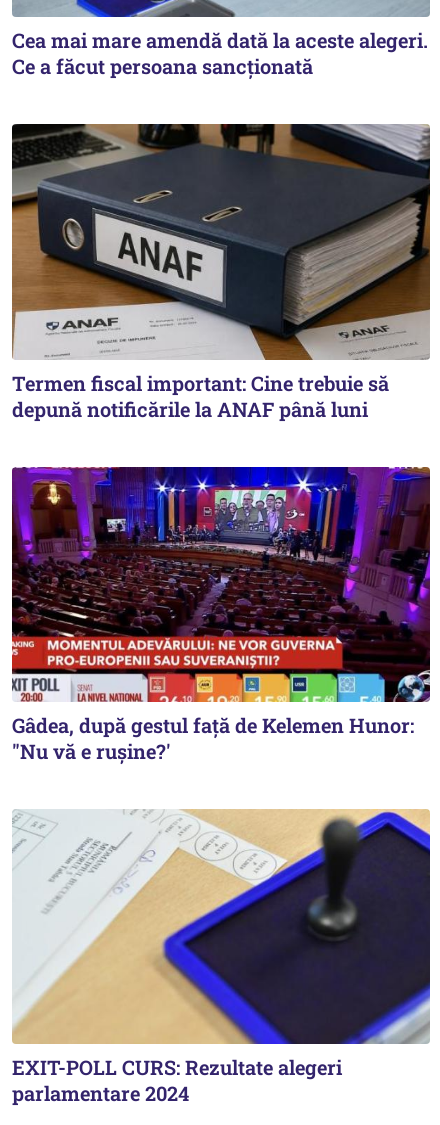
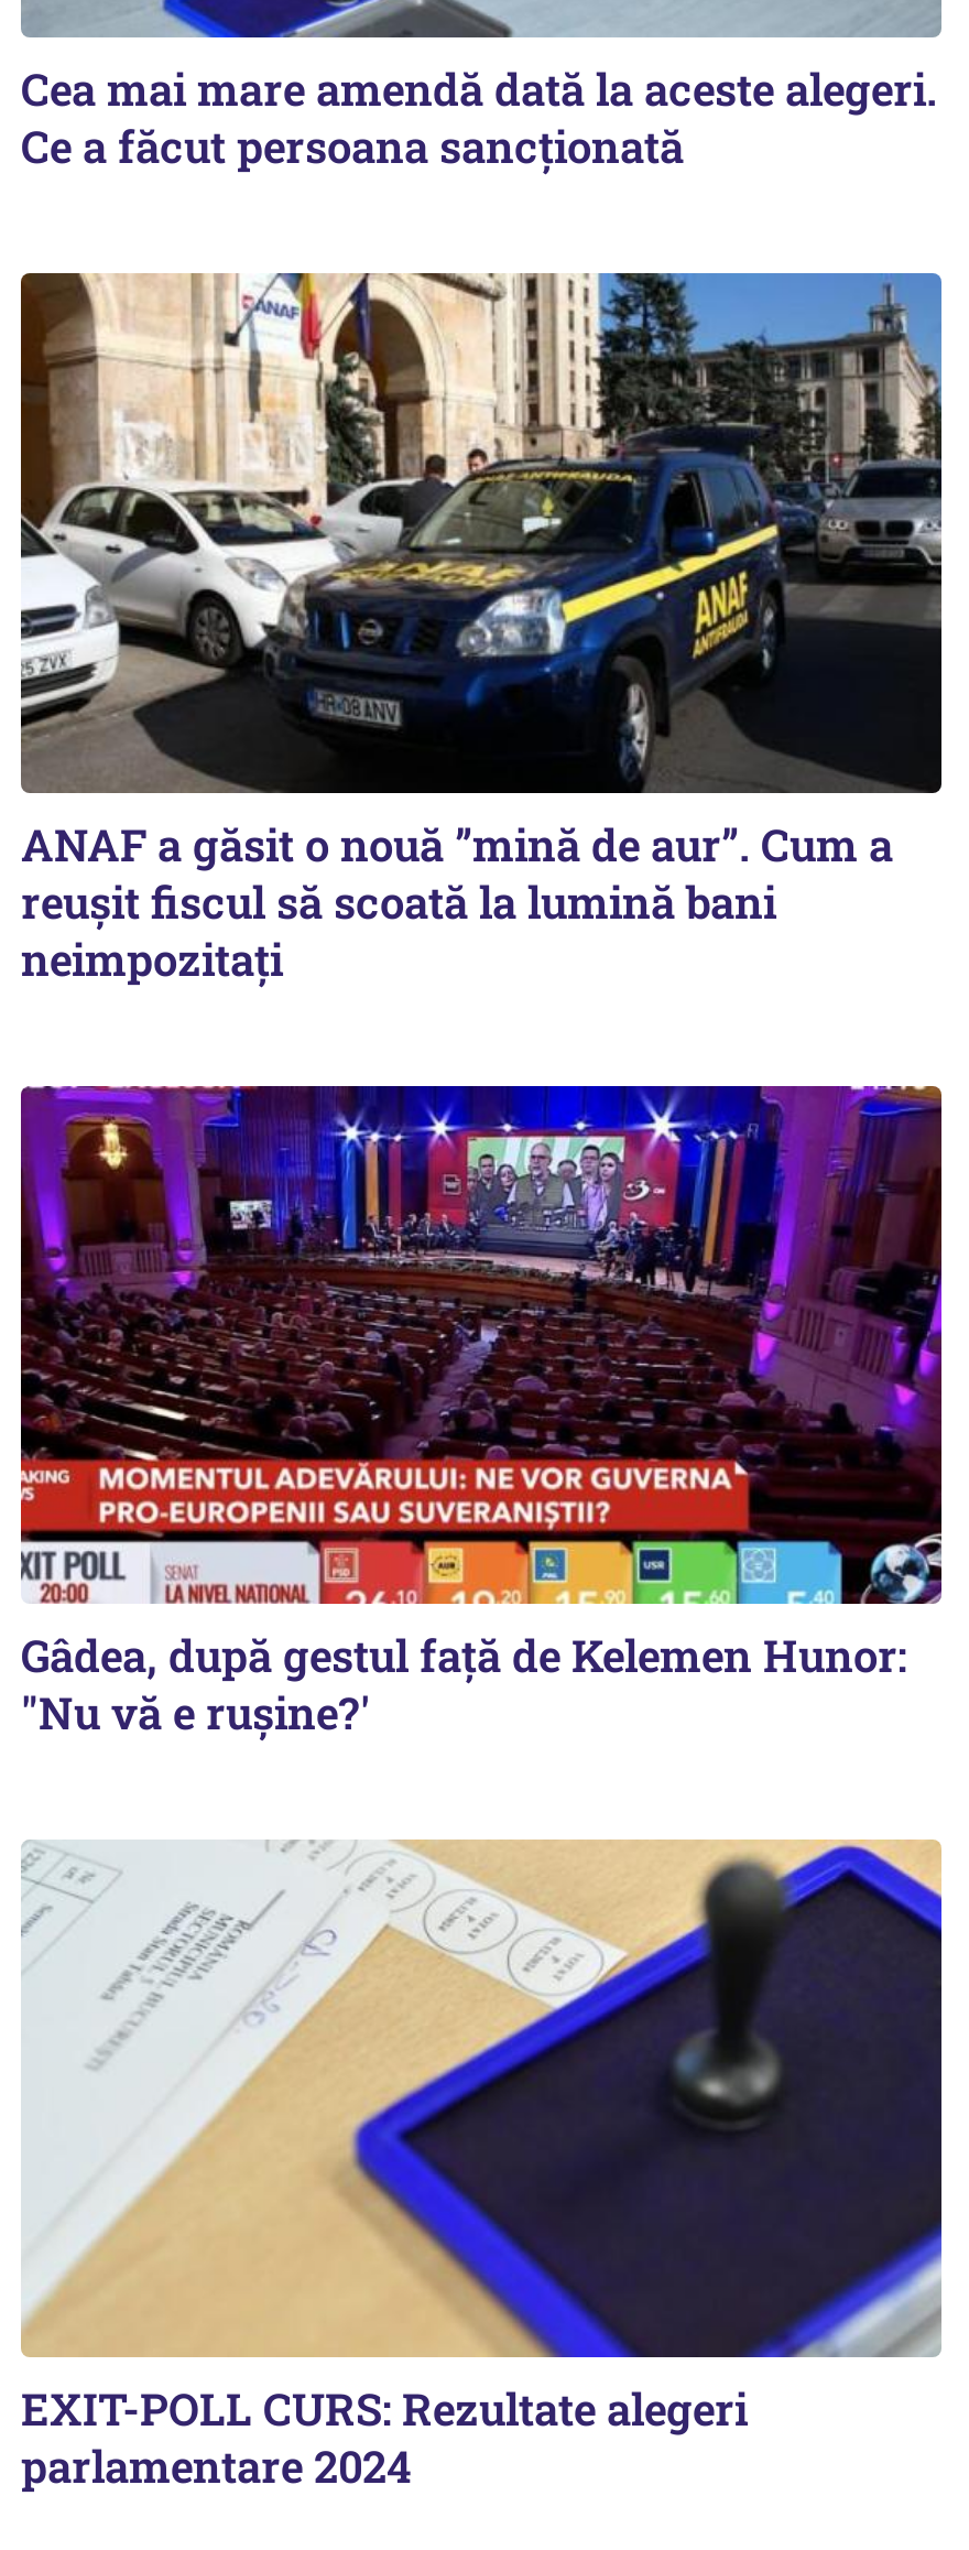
- [image]
- Termen fiscal important: Cine trebuie să
- depună notificările la ANAF până luni
+ [image]
+ ANAF a găsit o nouă ”mină de aur”. Cum a
+ reușit fiscul să scoată la lumină bani
+ neimpozitați
